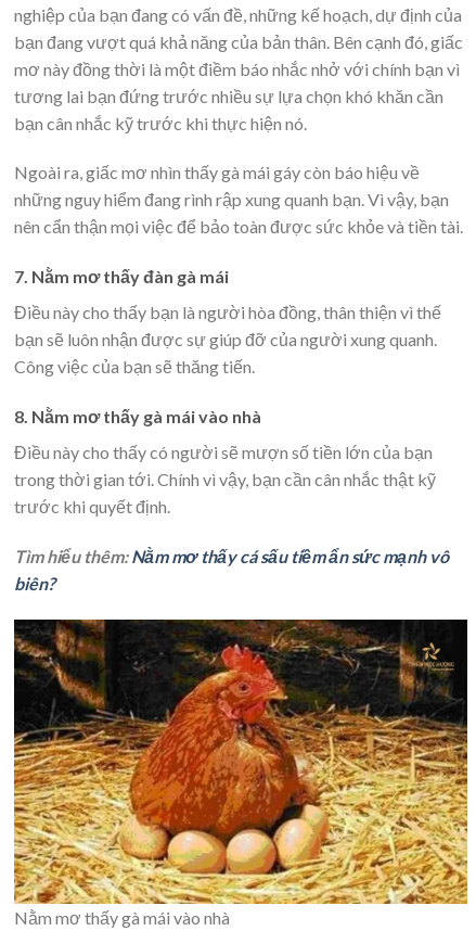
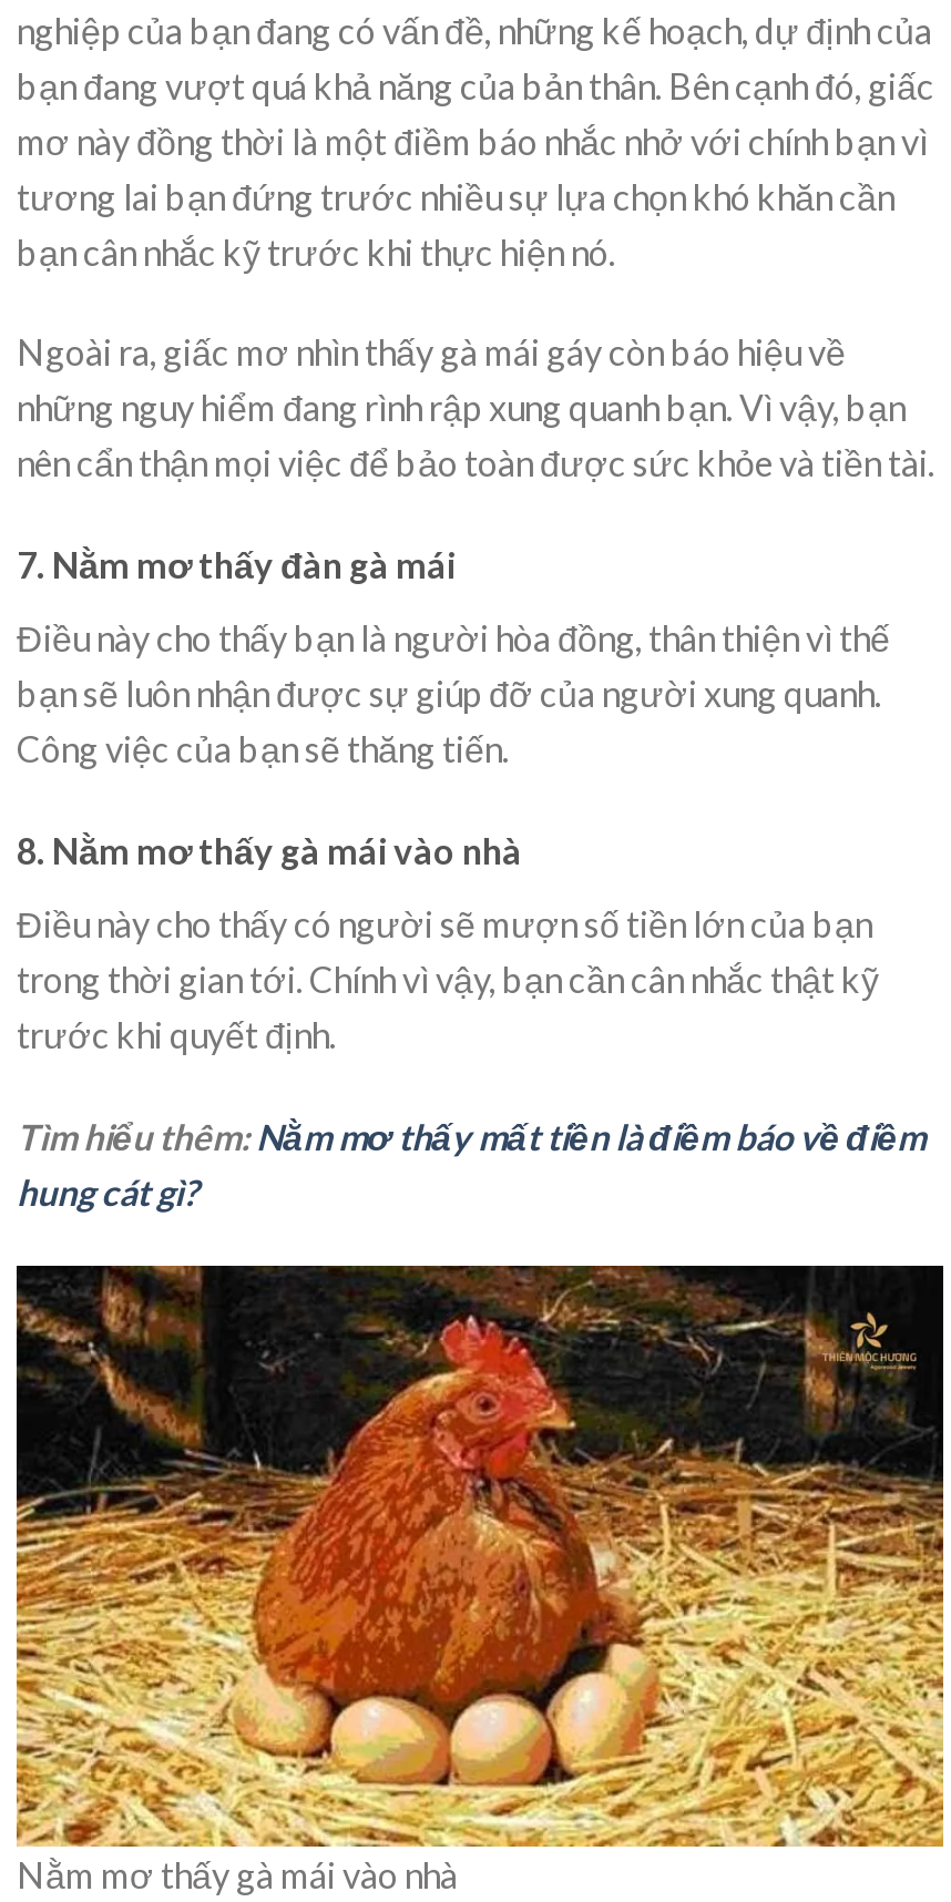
- Tìm hiểu thêm: Nằm mơ thấy cá sấu tiềm ẩn sức mạnh vô
- biên?
+ Tìm hiểu thêm: Nằm mơ thấy mất tiền là điềm báo về điềm
+ hung cát gì?
